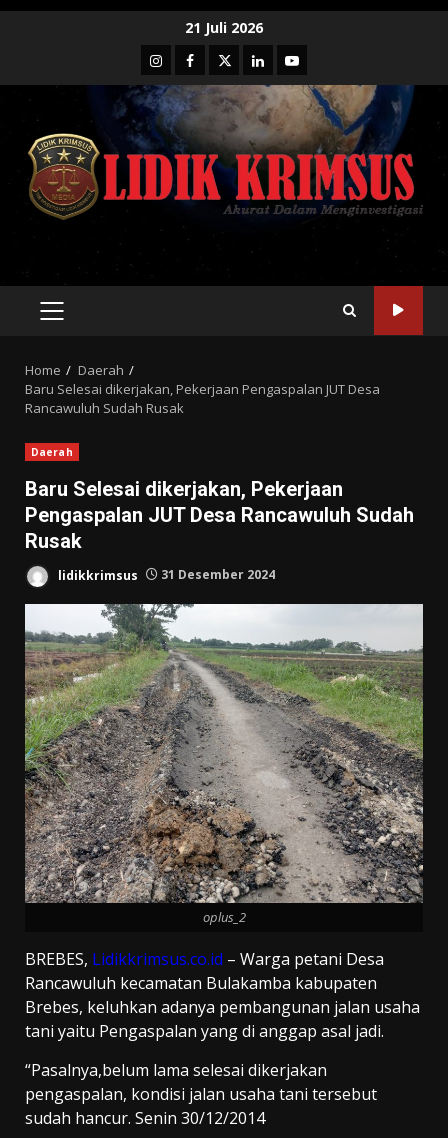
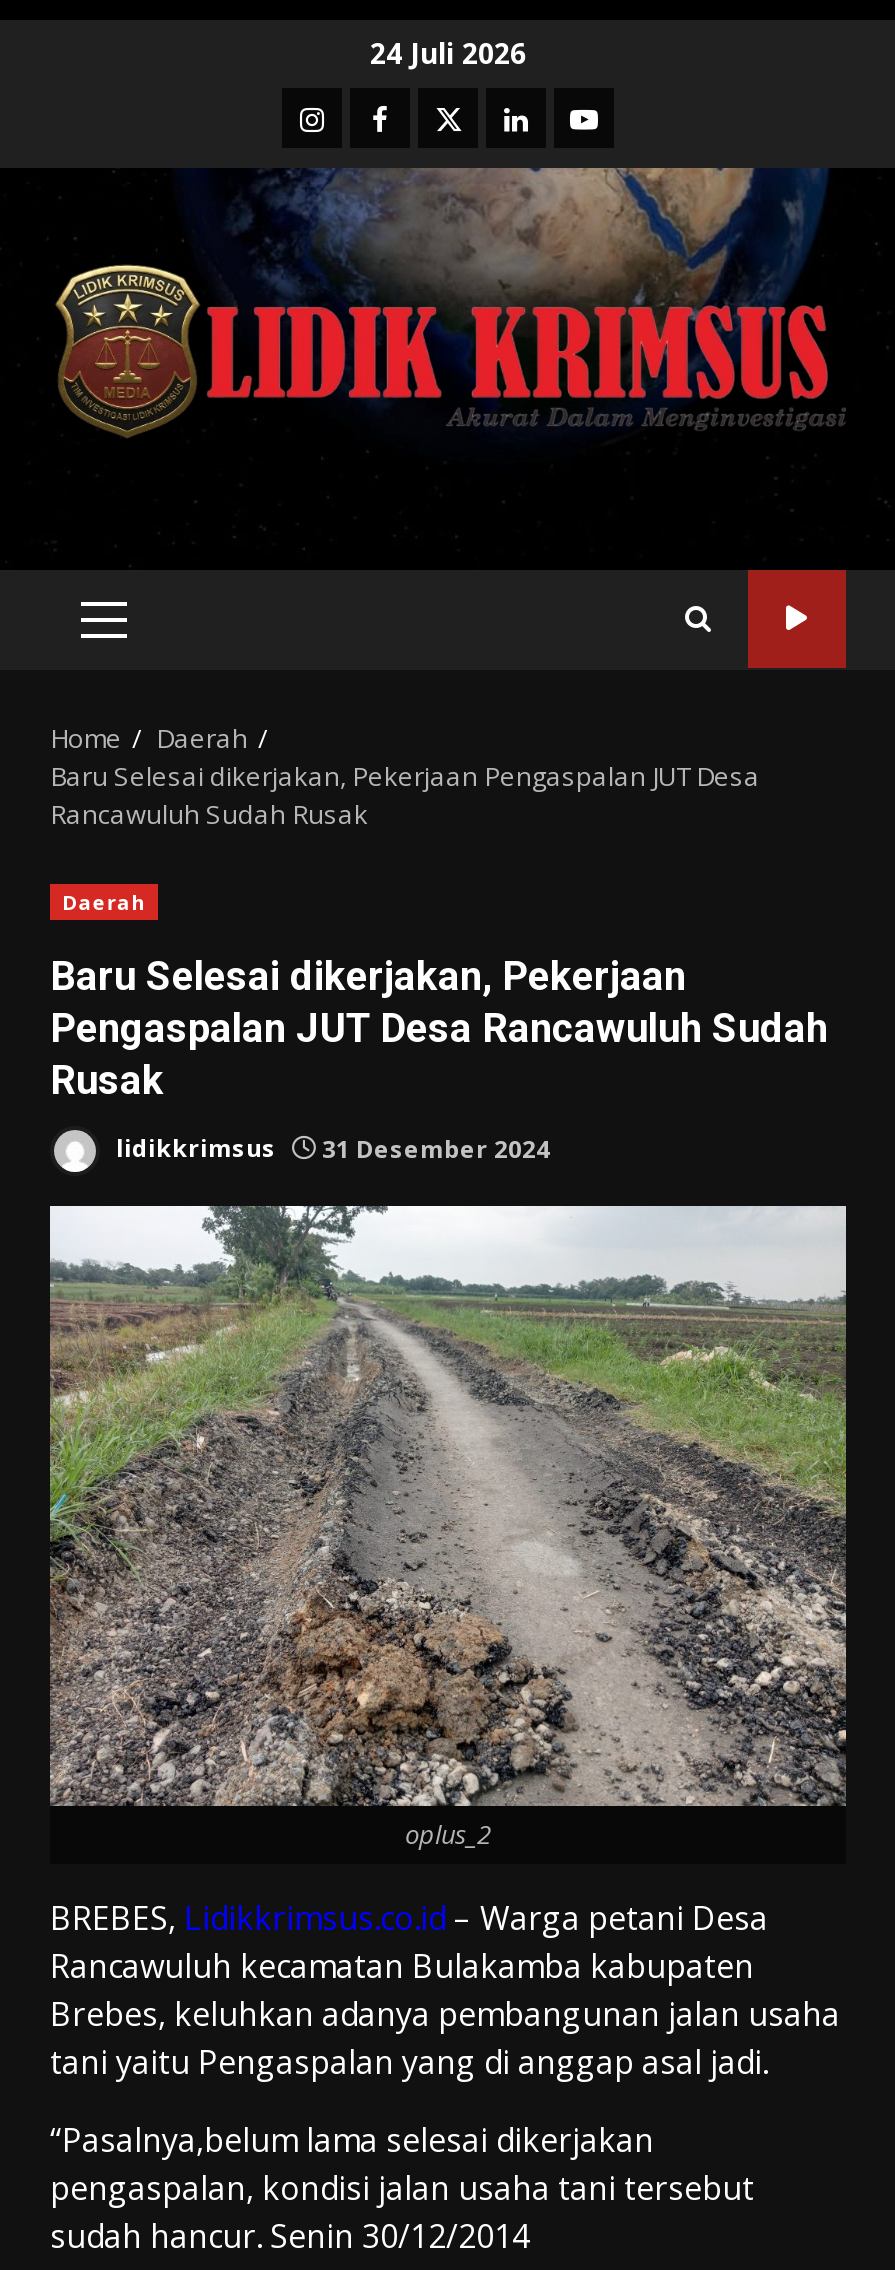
- 21 Juli 2026
+ 24 Juli 2026
